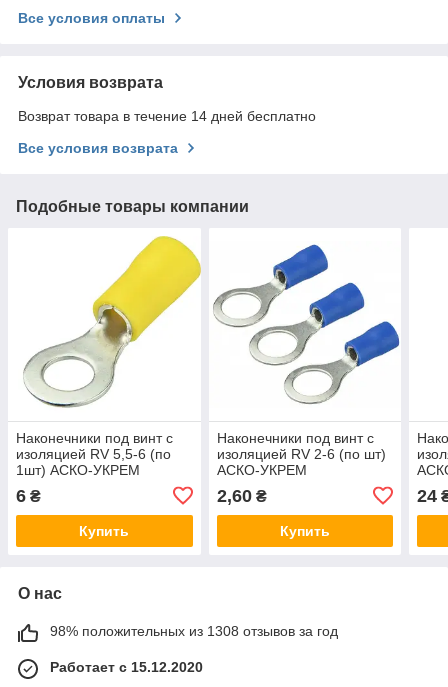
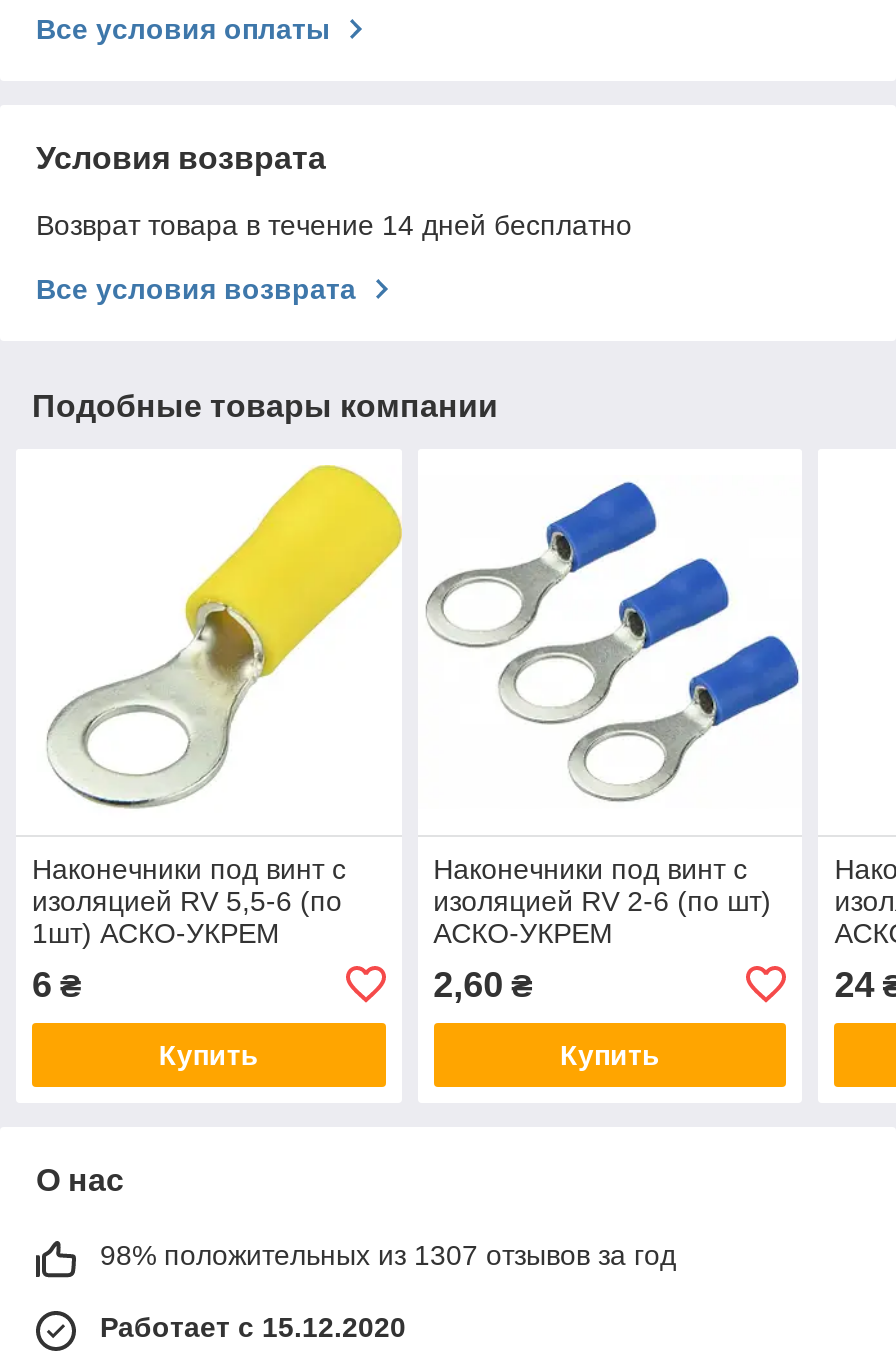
- 98% положительных из 1308 отзывов за год
+ 98% положительных из 1307 отзывов за год
